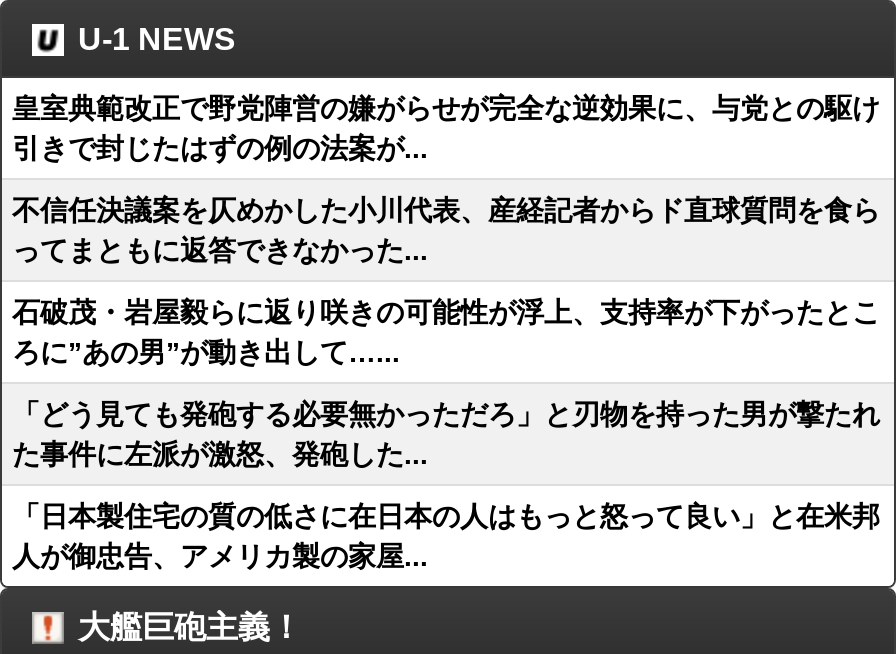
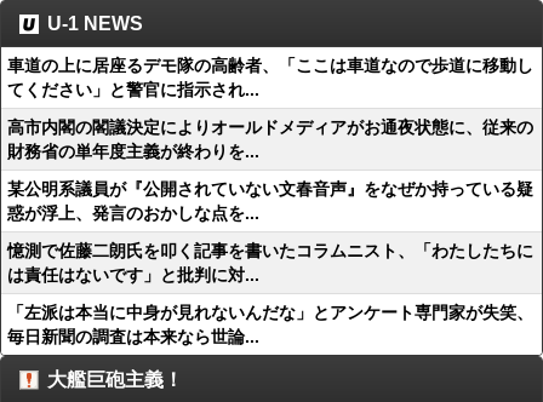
- 皇室典範改正で野党陣営の嫌がらせが完全な逆効果に、与党との駆け
- 引きで封じたはずの例の法案が...
+ 車道の上に居座るデモ隊の高齢者、「ここは車道なので歩道に移動し
+ てください」と警官に指示され...

- 不信任決議案を仄めかした小川代表、産経記者からド直球質問を食ら
- ってまともに返答できなかった...
+ 高市内閣の閣議決定によりオールドメディアがお通夜状態に、従来の
+ 財務省の単年度主義が終わりを...

- 石破茂・岩屋毅らに返り咲きの可能性が浮上、支持率が下がったとこ
- ろに”あの男”が動き出して…...
+ 某公明系議員が『公開されていない文春音声』をなぜか持っている疑
+ 惑が浮上、発言のおかしな点を...

- 「どう見ても発砲する必要無かっただろ」と刃物を持った男が撃たれ
- た事件に左派が激怒、発砲した...
+ 憶測で佐藤二朗氏を叩く記事を書いたコラムニスト、「わたしたちに
+ は責任はないです」と批判に対...

- 「日本製住宅の質の低さに在日本の人はもっと怒って良い」と在米邦
- 人が御忠告、アメリカ製の家屋...
+ 「左派は本当に中身が見れないんだな」とアンケート専門家が失笑、
+ 毎日新聞の調査は本来なら世論...
